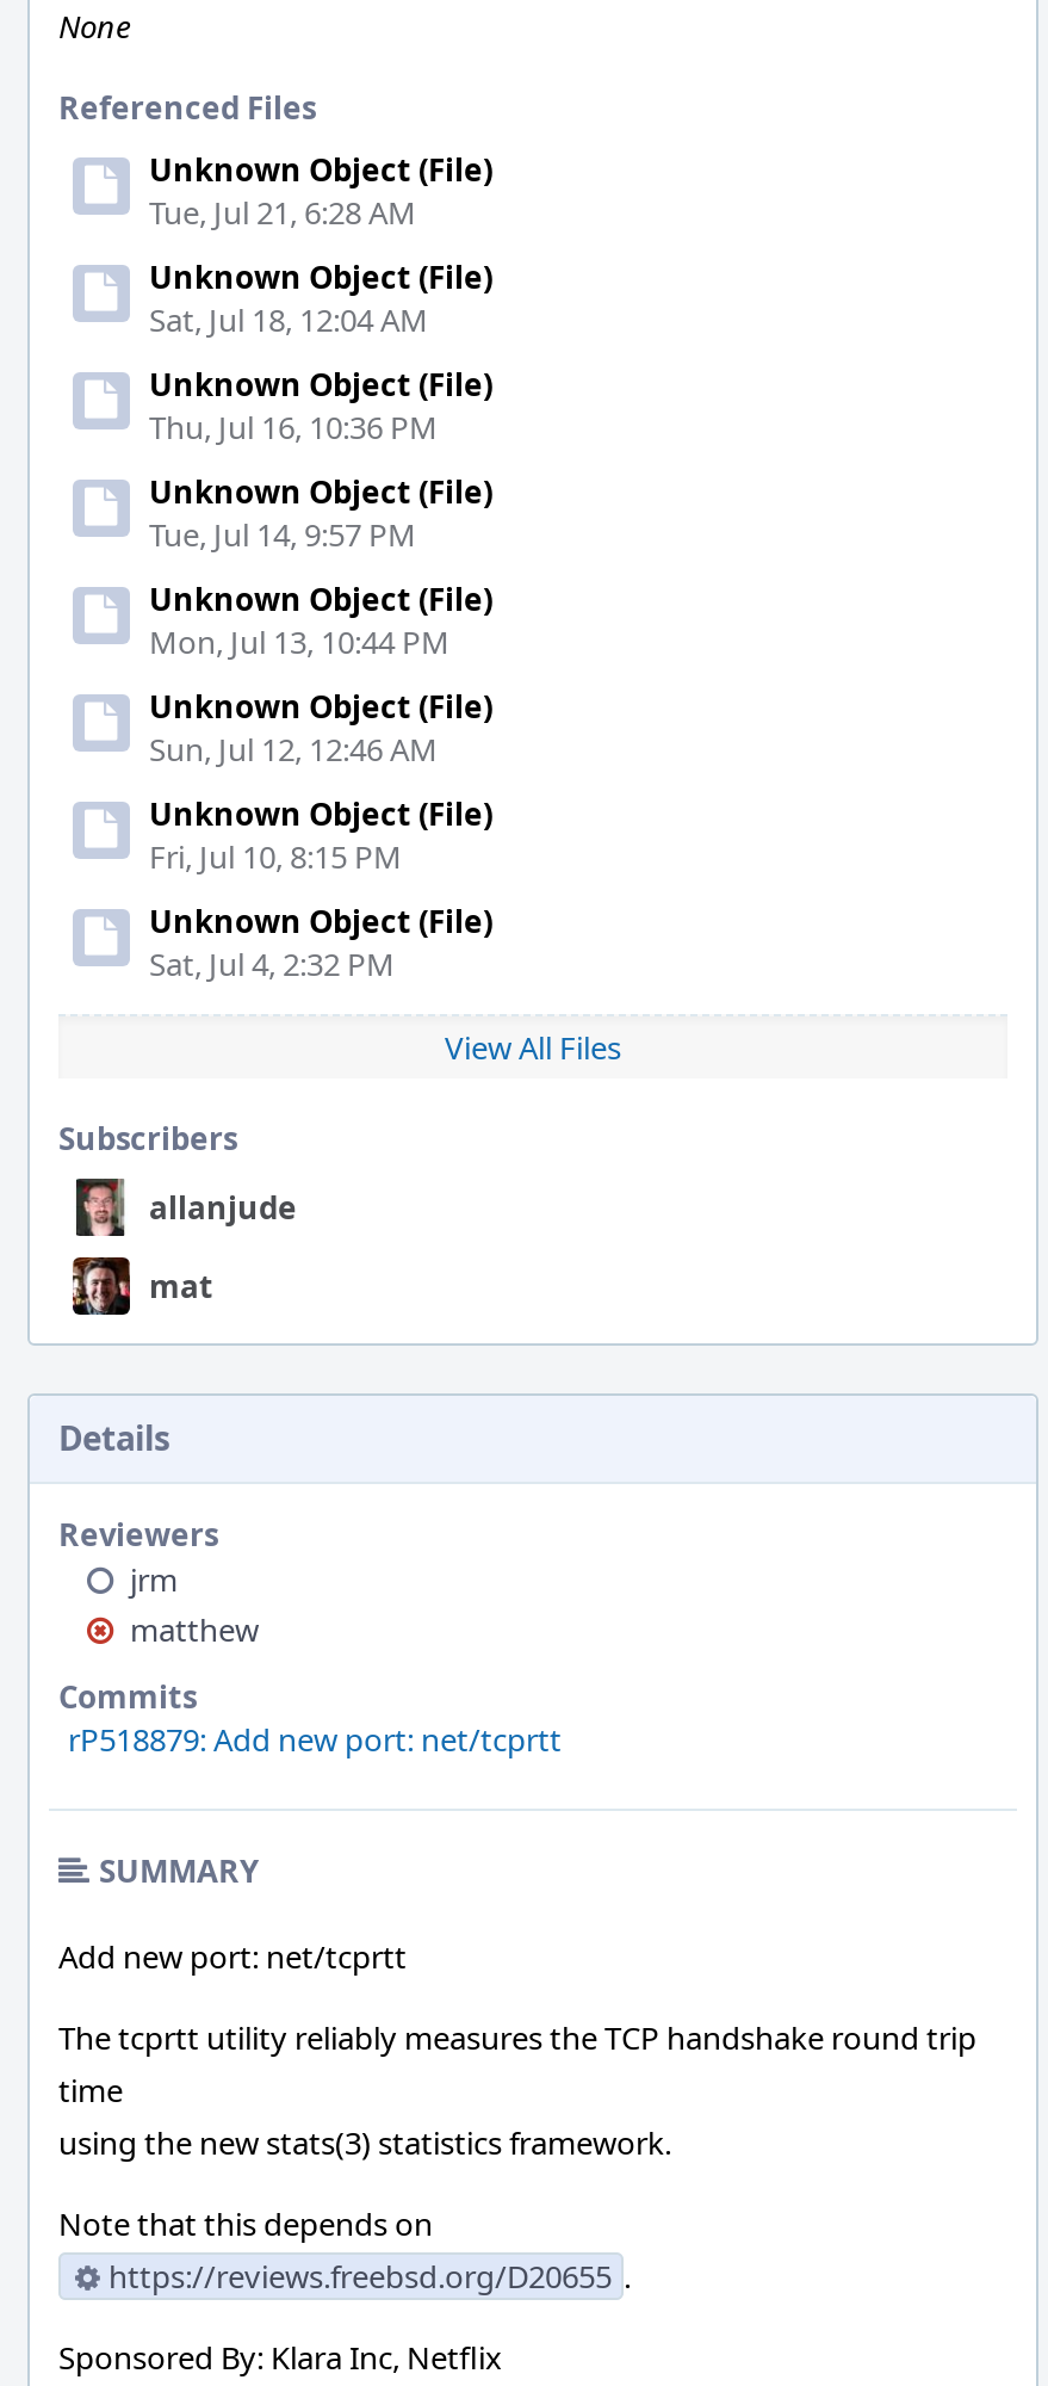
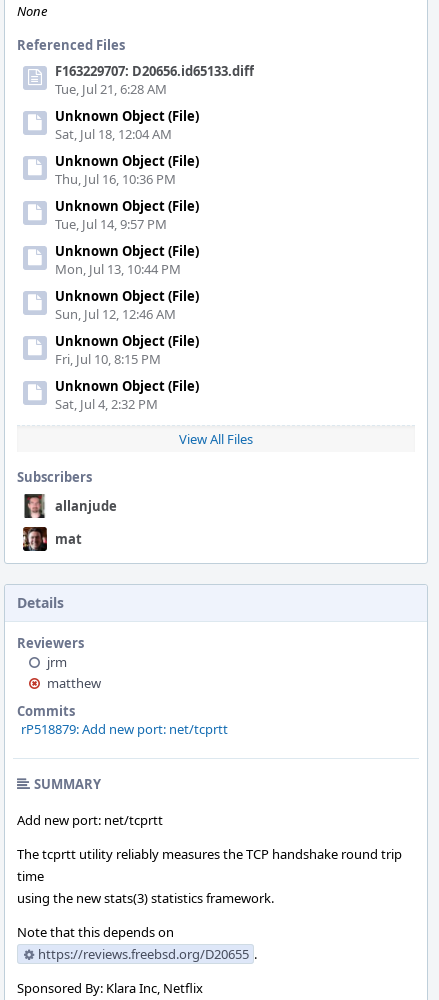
- Unknown Object (File)
+ F163229707: D20656.id65133.diff
